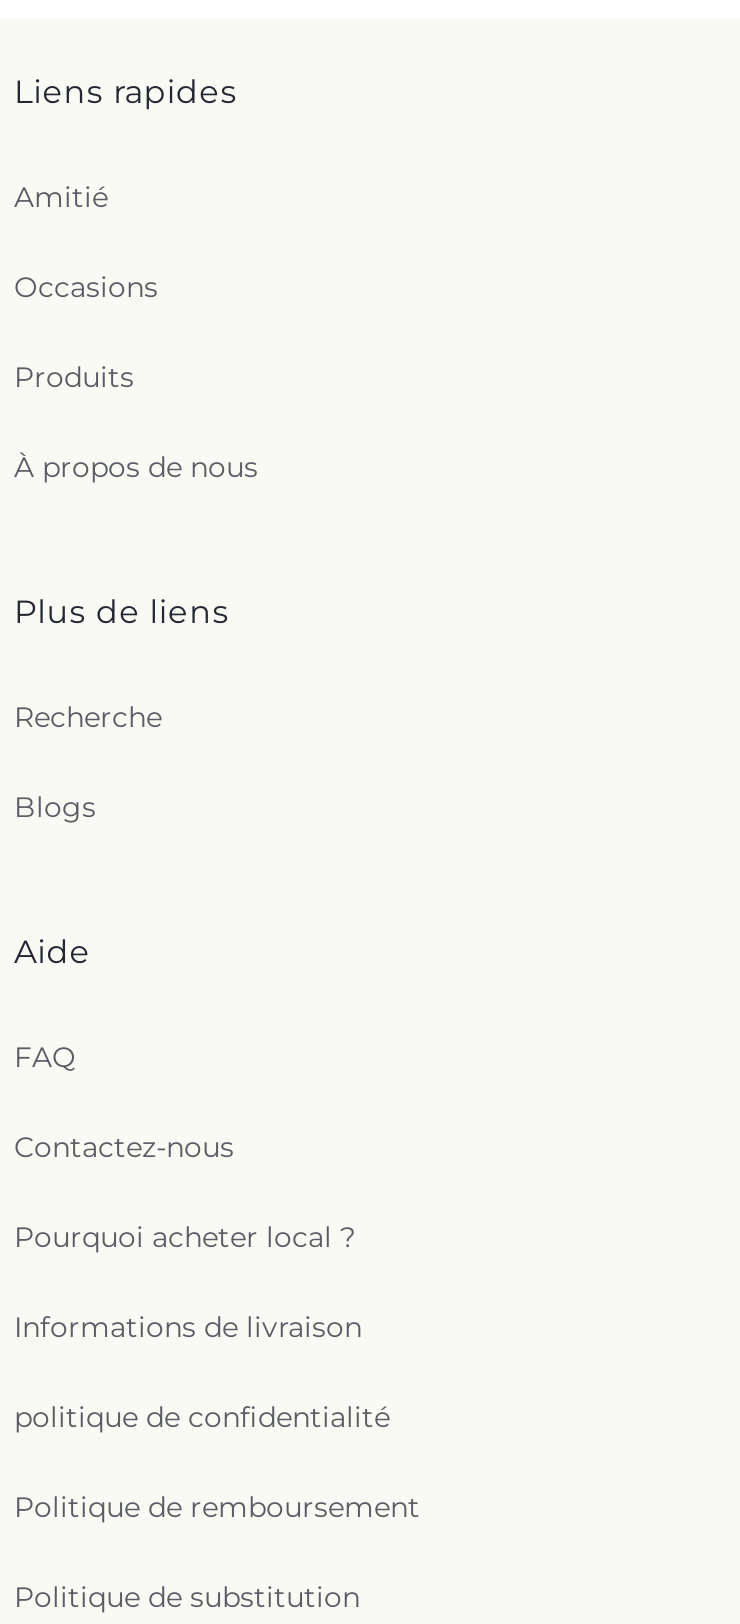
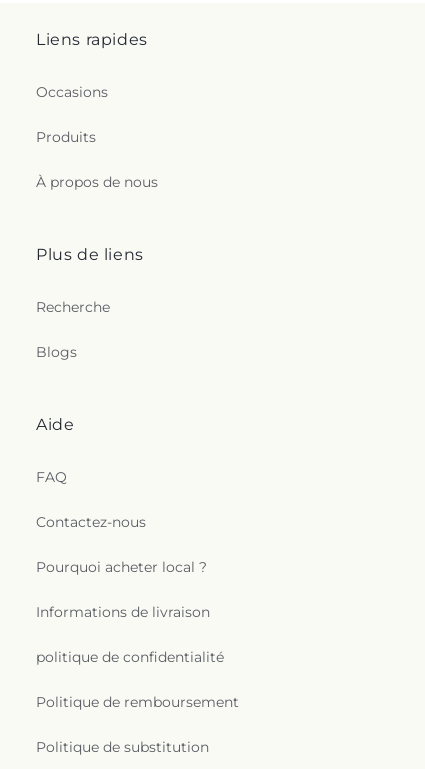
- Amitié
